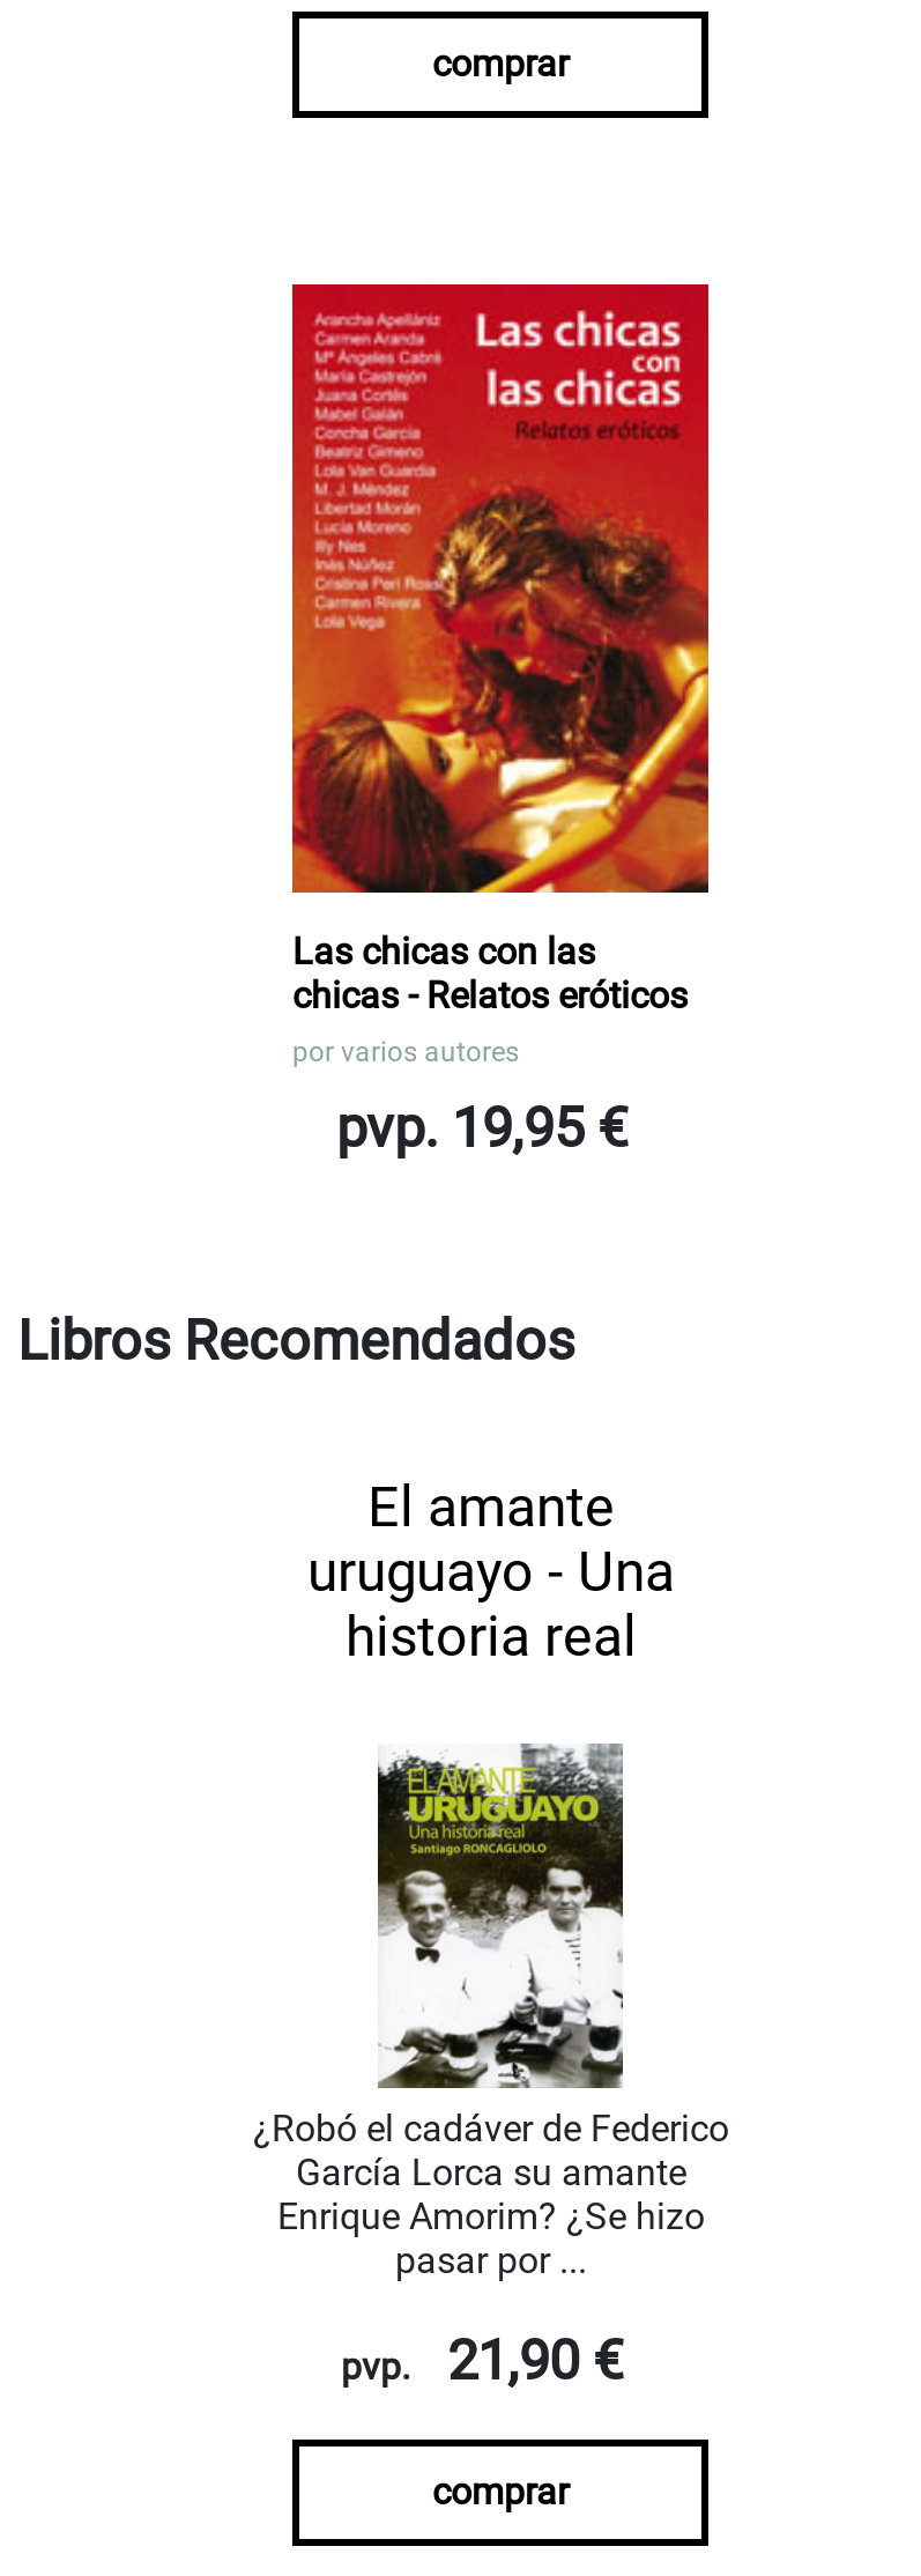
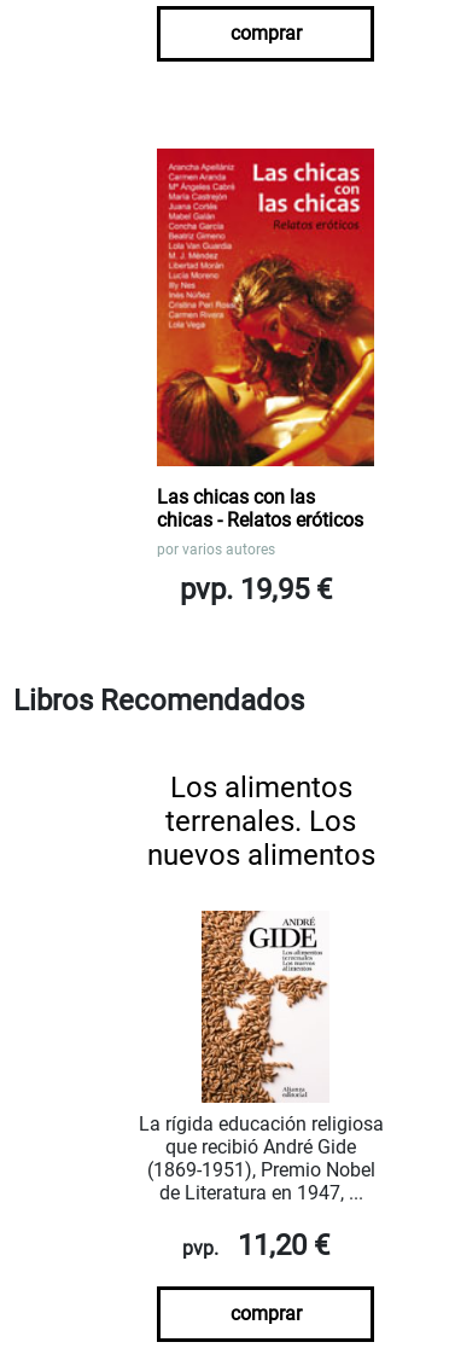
- El amante
- uruguayo - Una
- historia real
+ Los alimentos
+ terrenales. Los
+ nuevos alimentos

- [image]
- ¿Robó el cadáver de Federico
- García Lorca su amante
- Enrique Amorim? ¿Se hizo
- pasar por ...
+ [image]
+ La rígida educación religiosa
+ que recibió André Gide
+ (1869-1951), Premio Nobel
+ de Literatura en 1947, ...

- pvp. 21,90 €
+ pvp. 11,20 €
